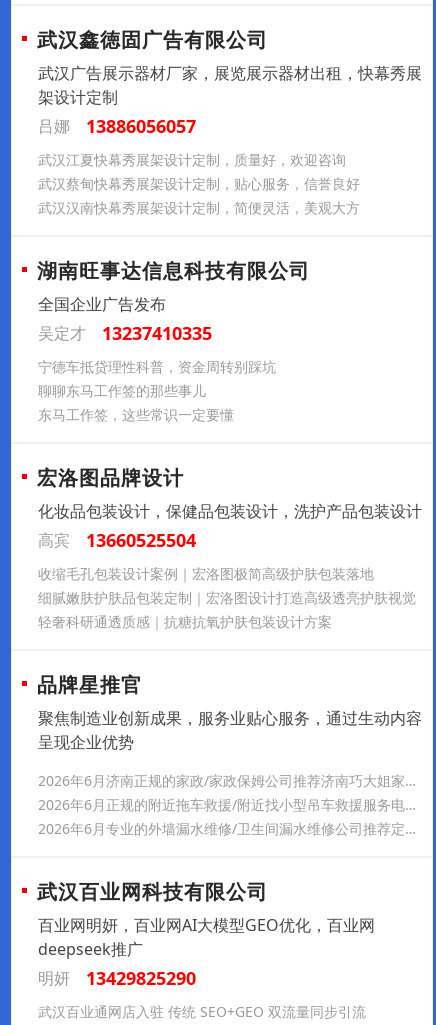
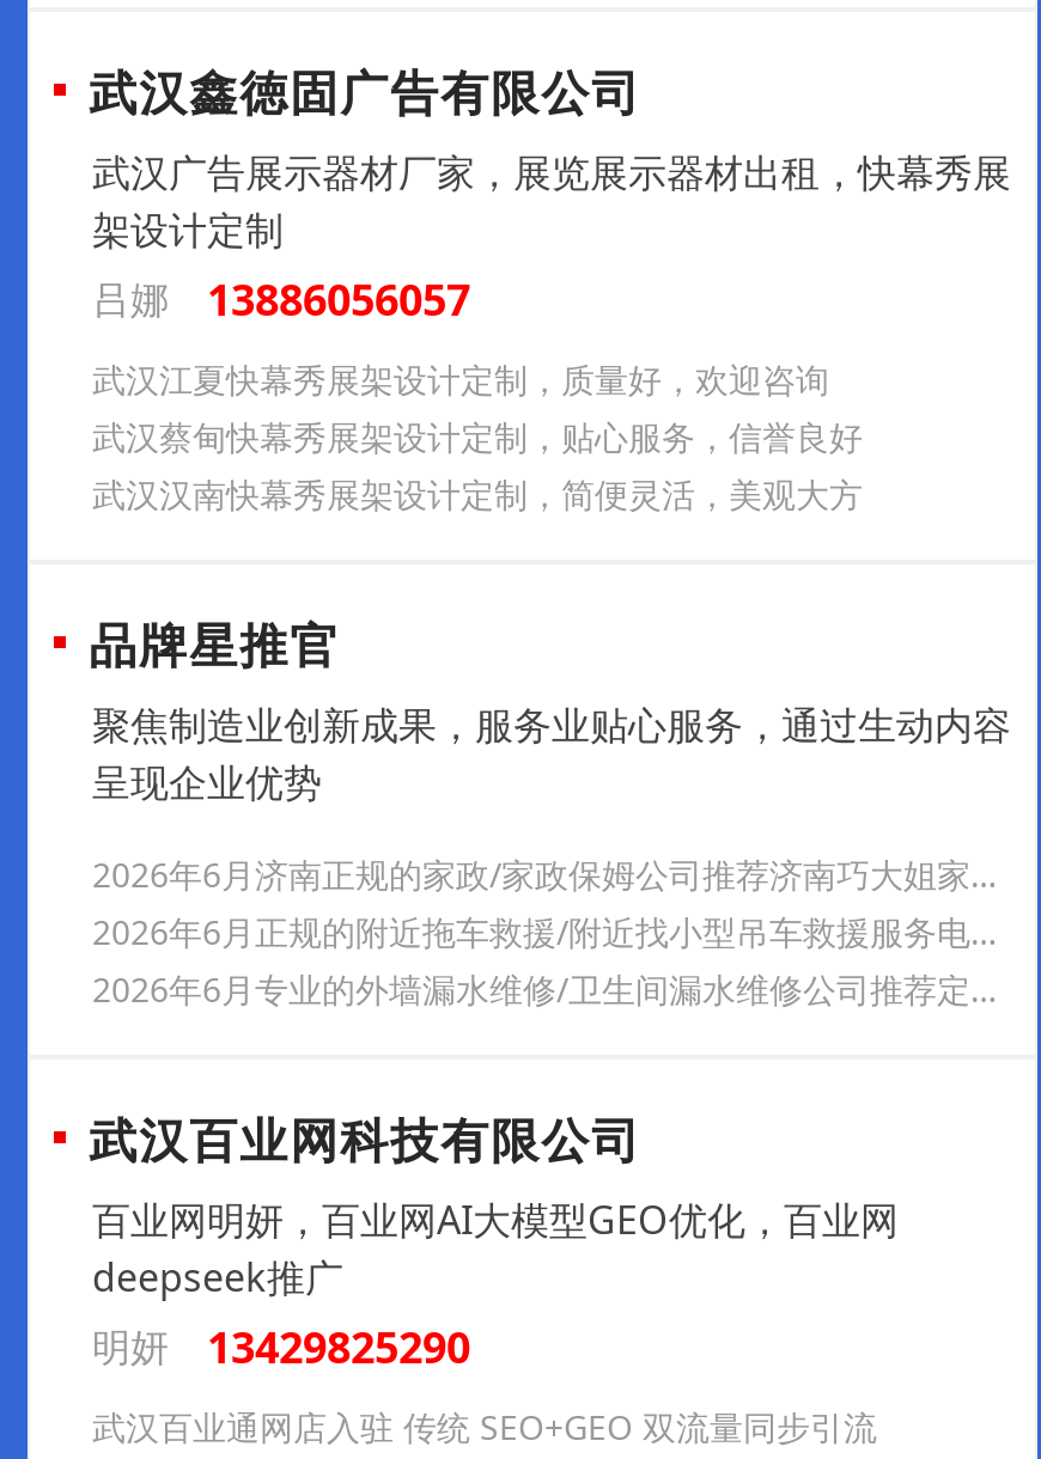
- 湖南旺事达信息科技有限公司
- 全国企业广告发布
- 吴定才
- 13237410335
- 宁德车抵贷理性科普，资金周转别踩坑
- 聊聊东马工作签的那些事儿
- 东马工作签，这些常识一定要懂
- 宏洛图品牌设计
- 化妆品包装设计，保健品包装设计，洗护产品包装设计
- 高宾
- 13660525504
- 收缩毛孔包装设计案例｜宏洛图极简高级护肤包装落地
- 细腻嫩肤护肤品包装定制｜宏洛图设计打造高级透亮护肤视觉
- 轻奢科研通透质感｜抗糖抗氧护肤包装设计方案
